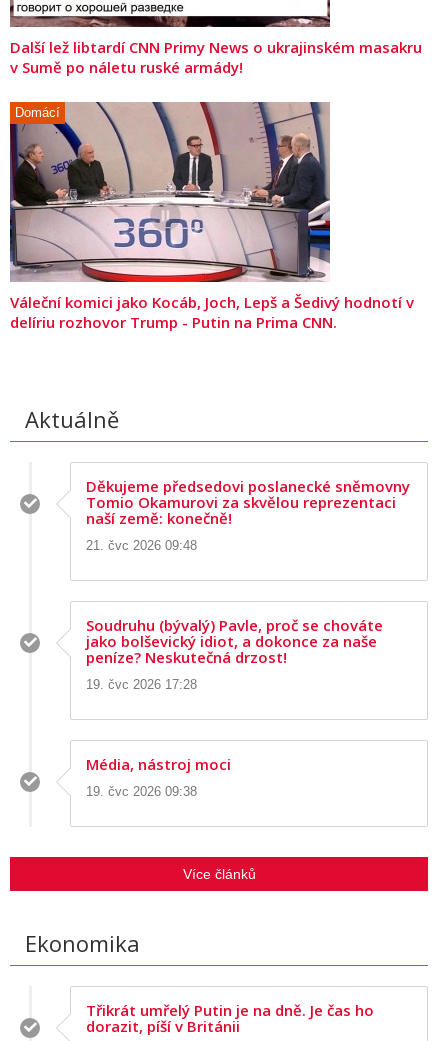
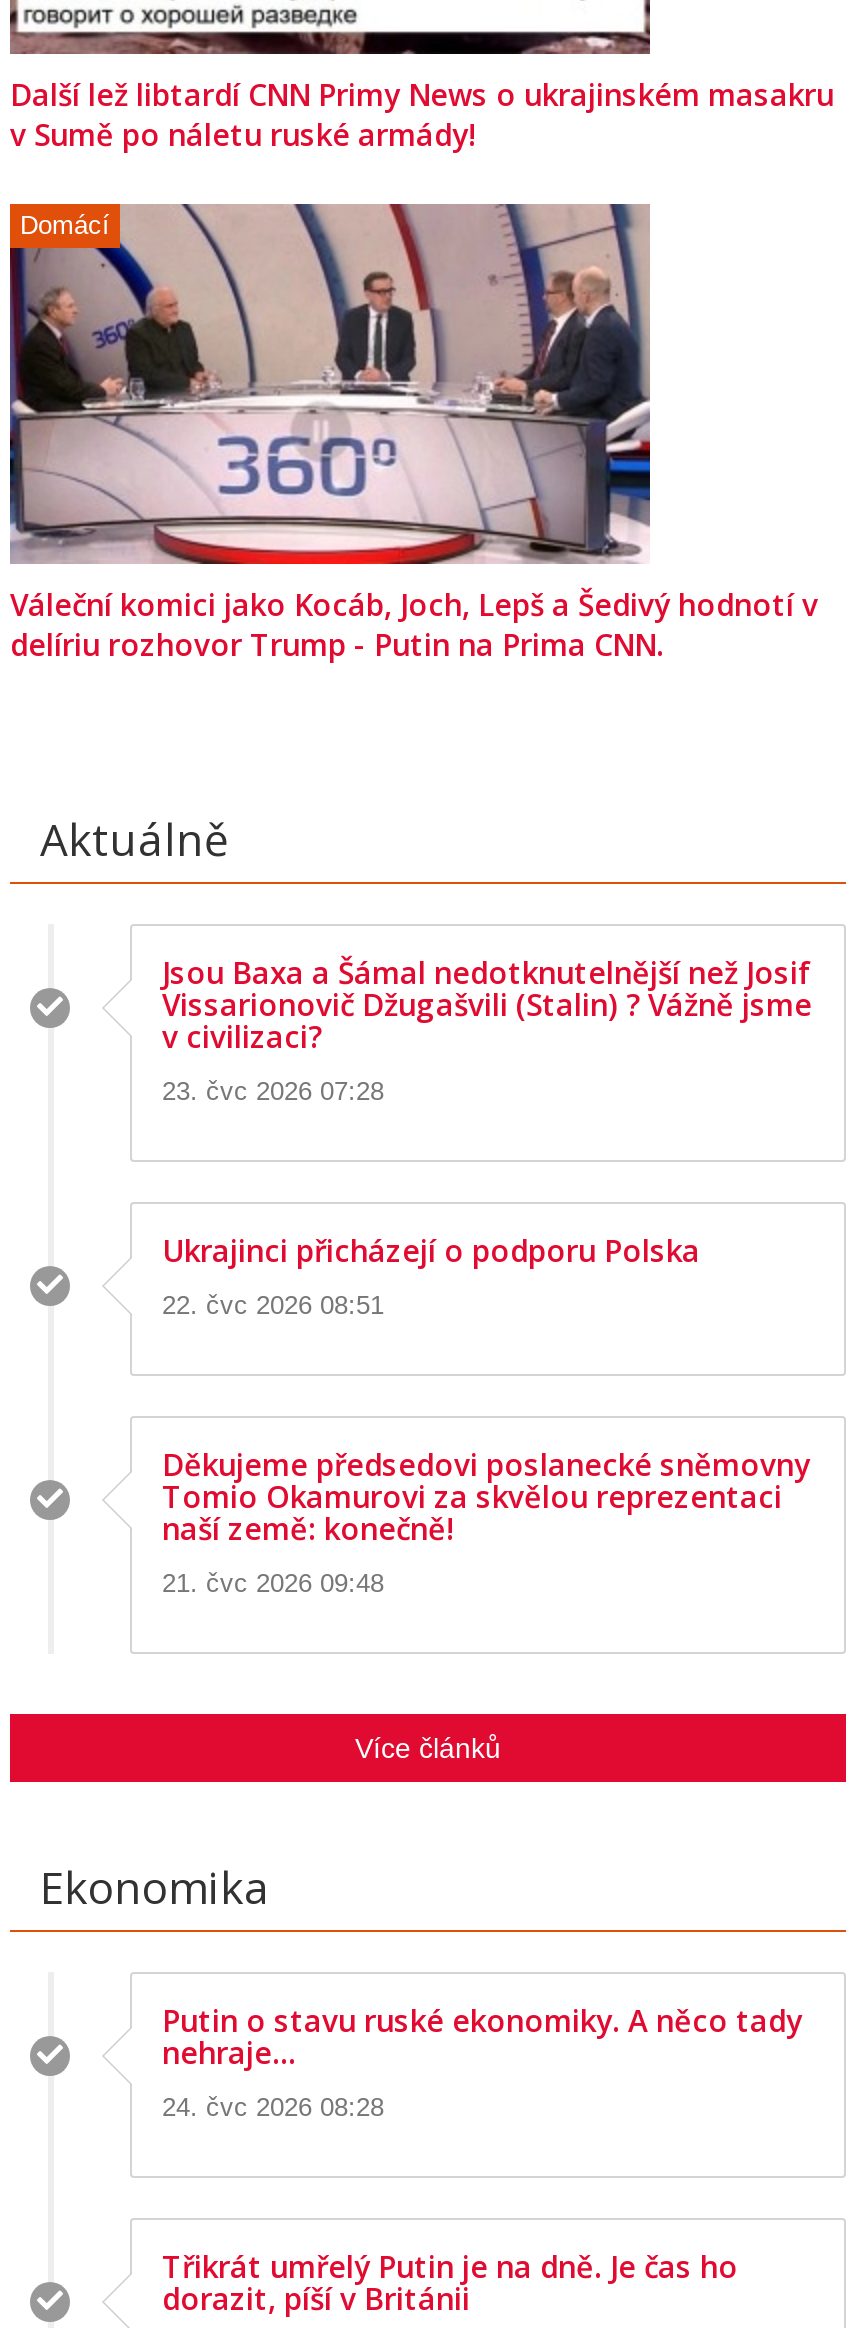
+ Jsou Baxa a Šámal nedotknutelnější než Josif
+ Vissarionovič Džugašvili (Stalin) ? Vážně jsme
+ v civilizaci?
+ 23. čvc 2026 07:28

+ Ukrajinci přicházejí o podporu Polska
+ 22. čvc 2026 08:51

moved down: Děkujeme předsedovi poslanecké sněmovny | Tomio Okamurovi za skvělou reprezentaci | naší země: konečně! | 21. čvc 2026 09:48

- Soudruhu (bývalý) Pavle, proč se chováte
- jako bolševický idiot, a dokonce za naše
- peníze? Neskutečná drzost!
- 19. čvc 2026 17:28

- Média, nástroj moci
- 19. čvc 2026 09:38

+ Putin o stavu ruské ekonomiky. A něco tady
+ nehraje...
+ 24. čvc 2026 08:28
